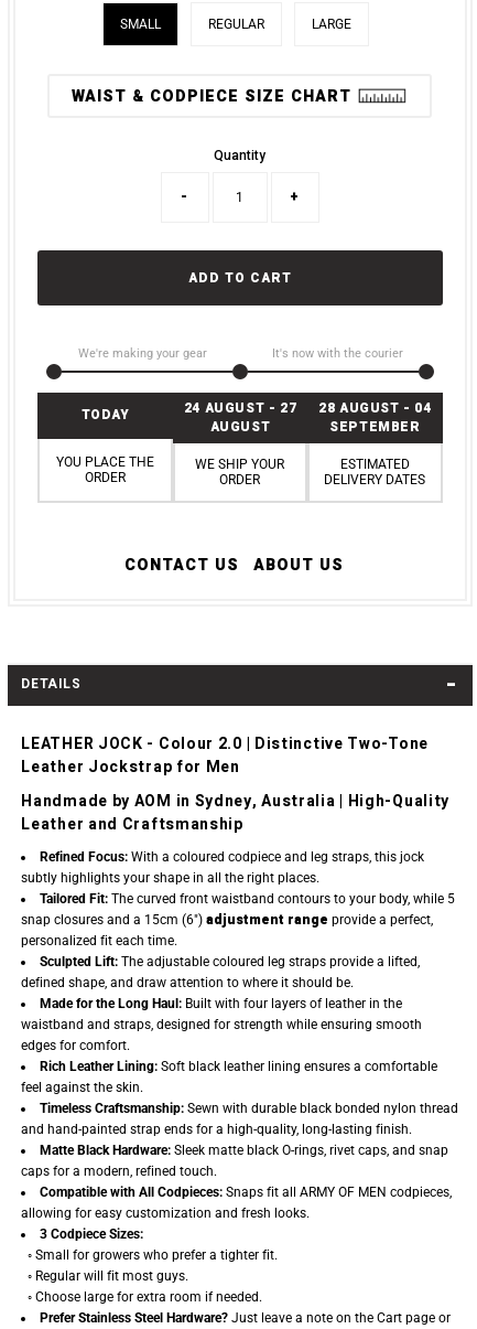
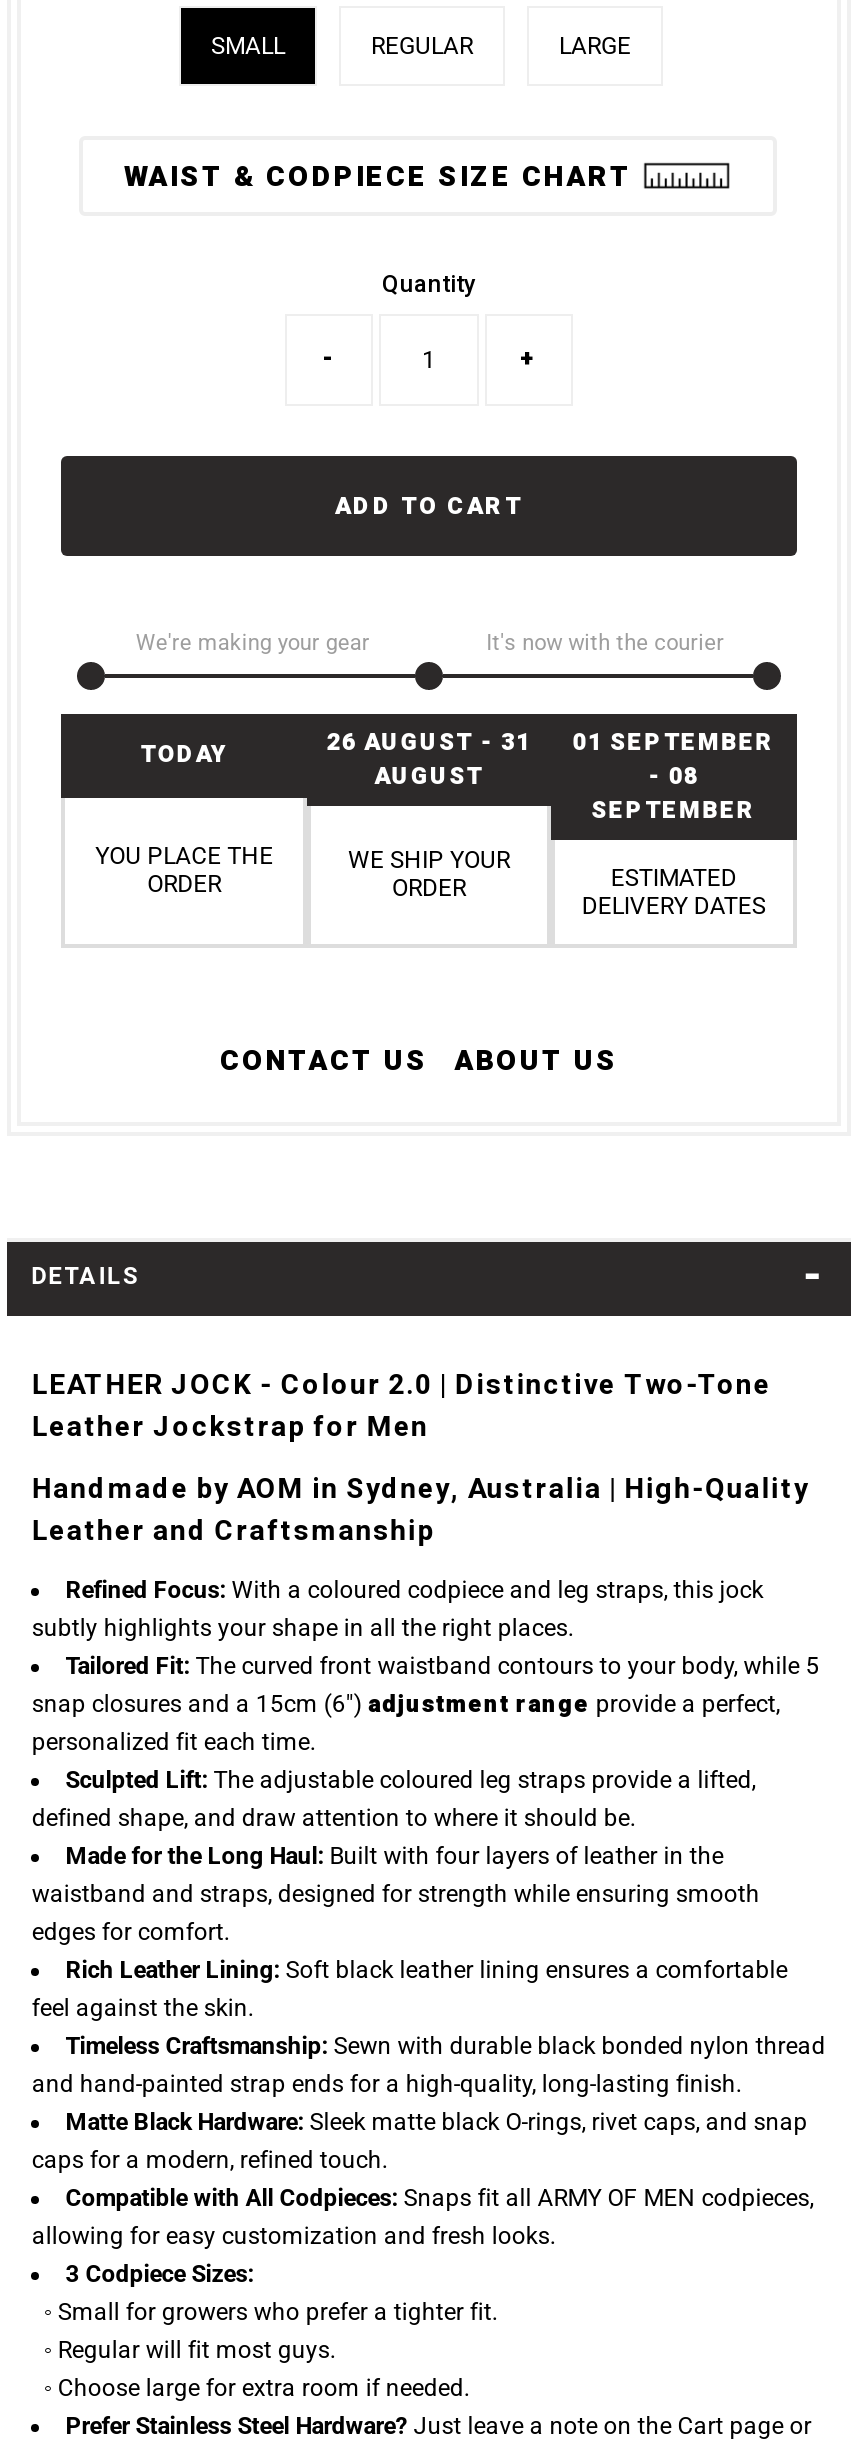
- 24 AUGUST - 27
+ 26 AUGUST - 31

- 28 AUGUST - 04
+ 01 SEPTEMBER
+ - 08
